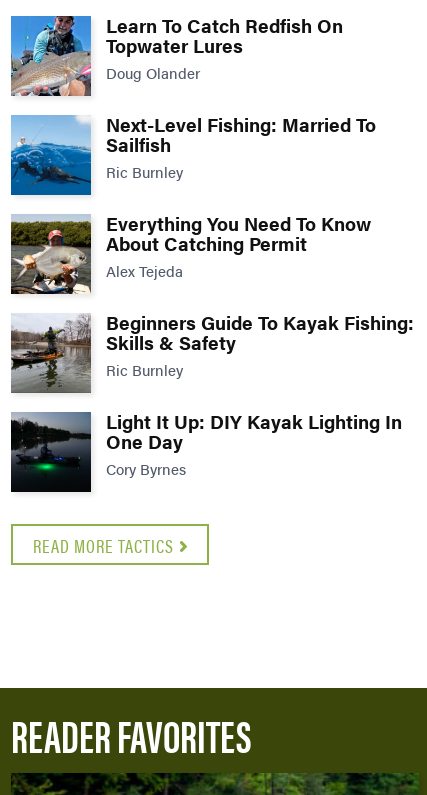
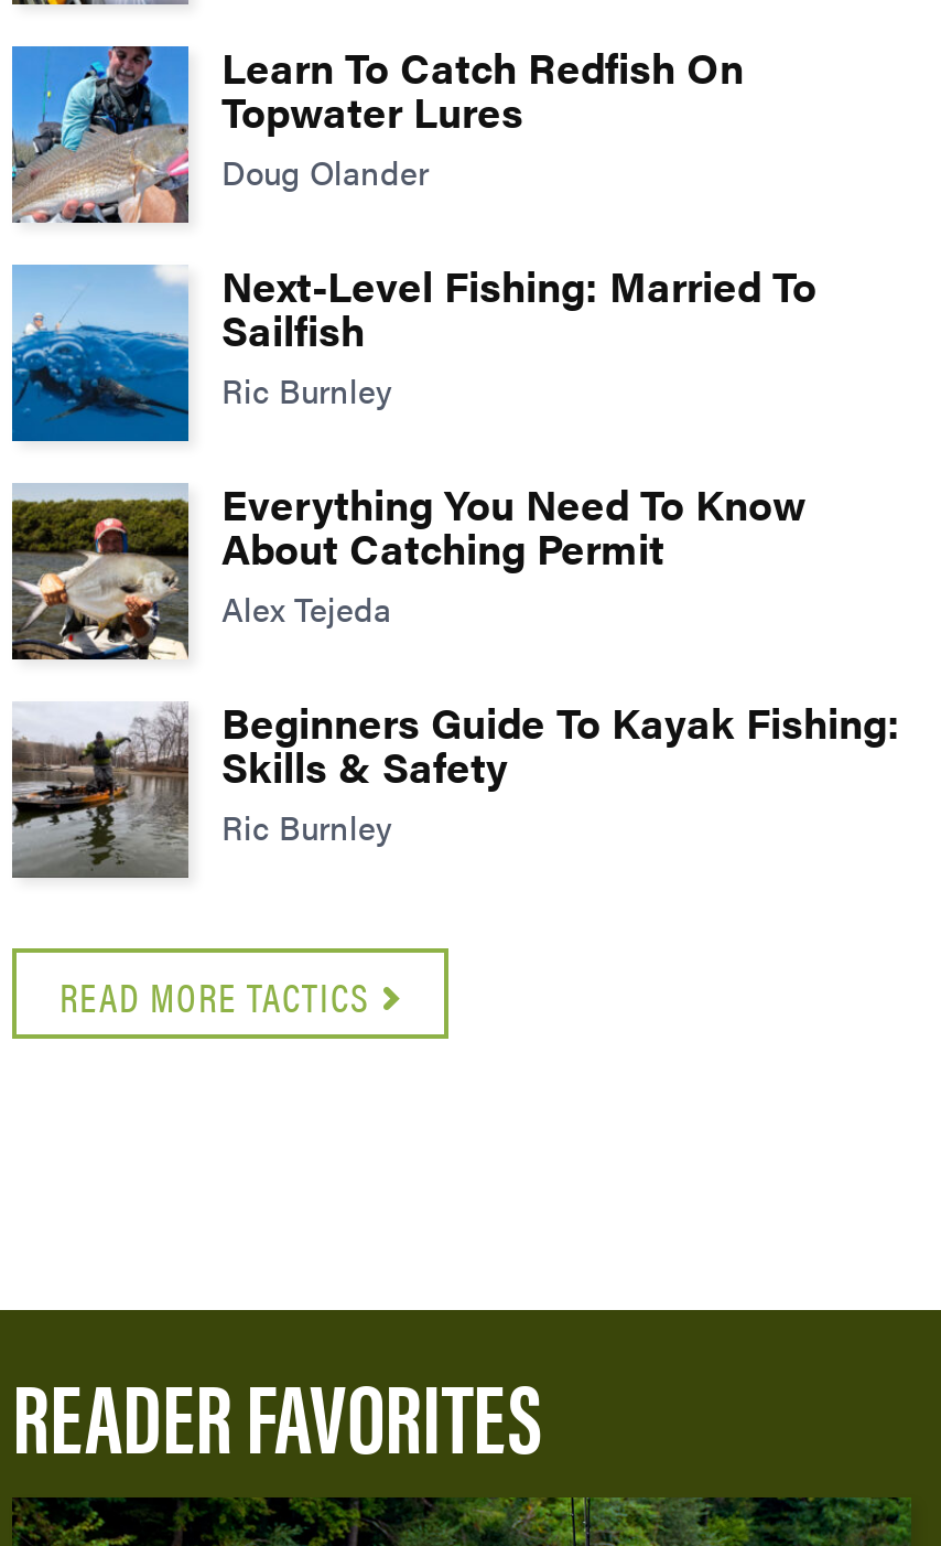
- [image]
- Light It Up: DIY Kayak Lighting In
- One Day
- Cory Byrnes
